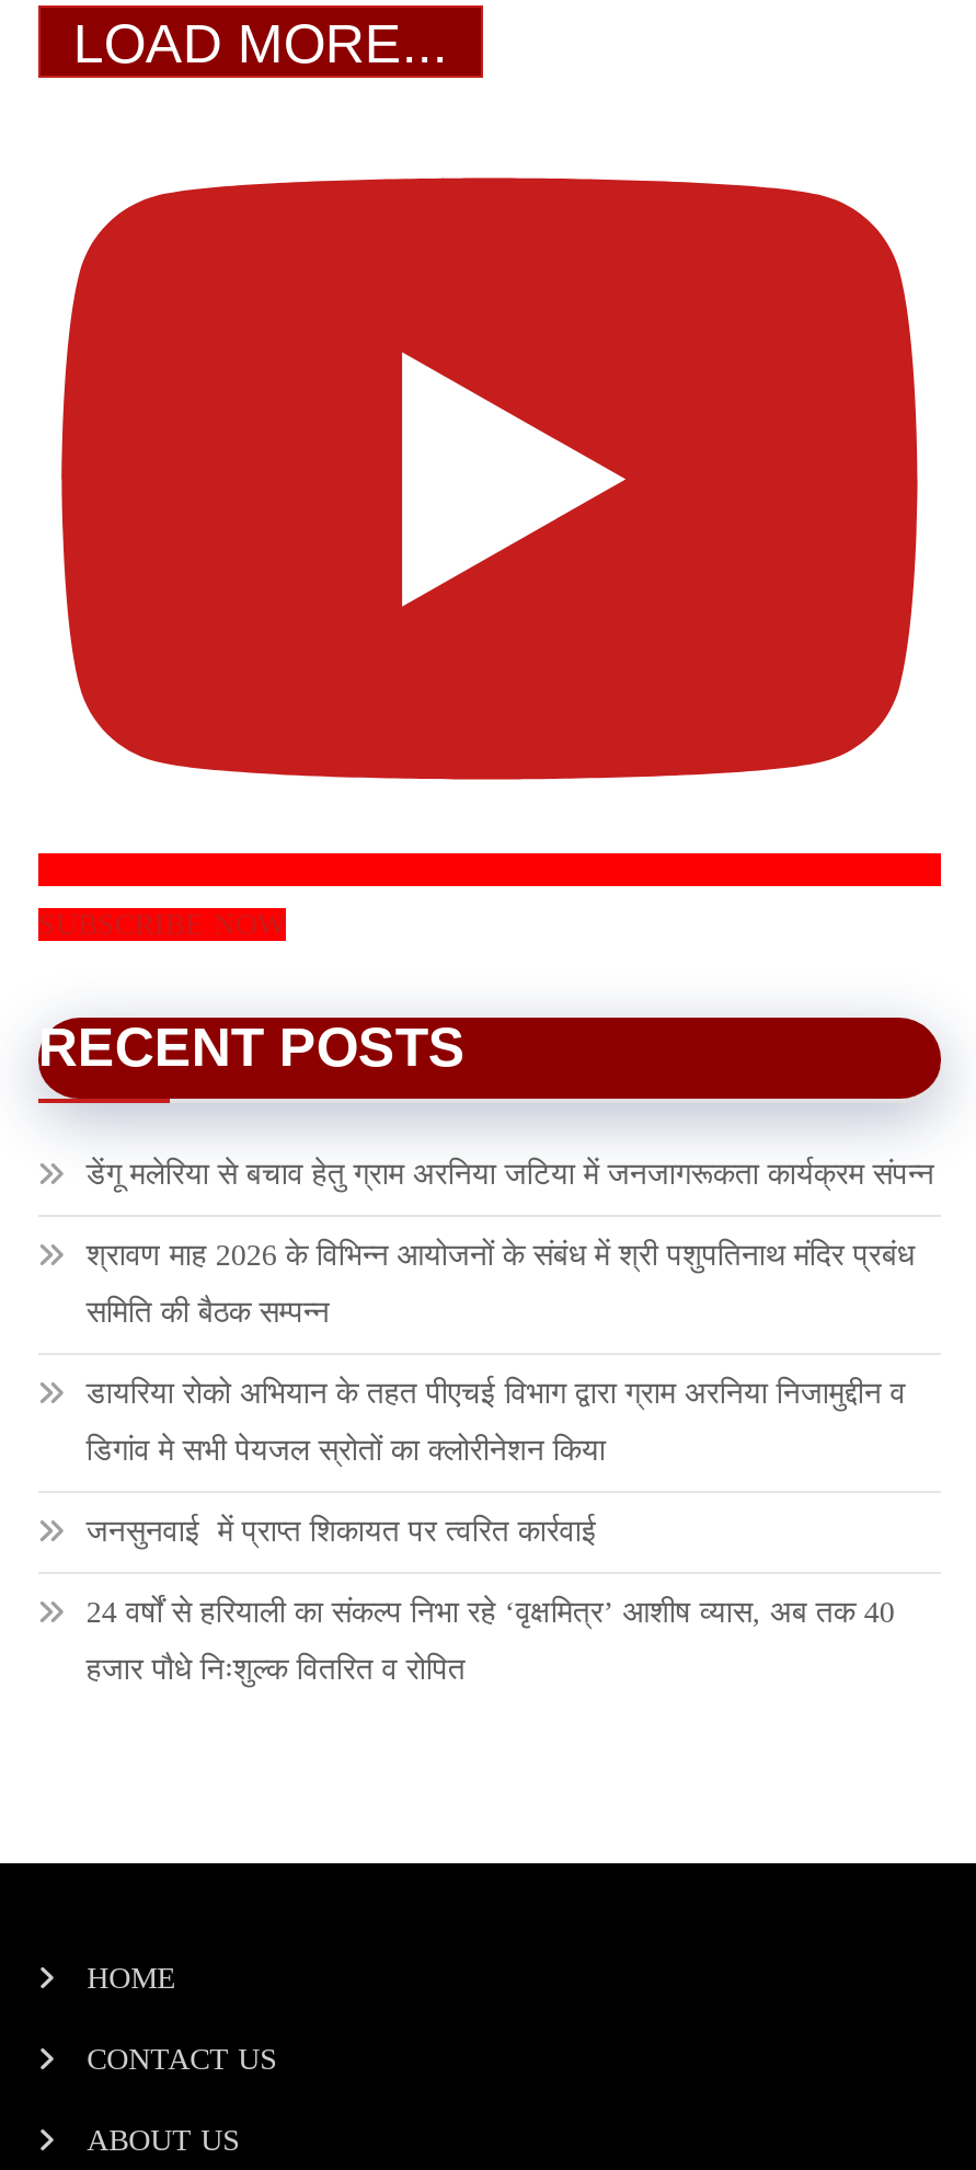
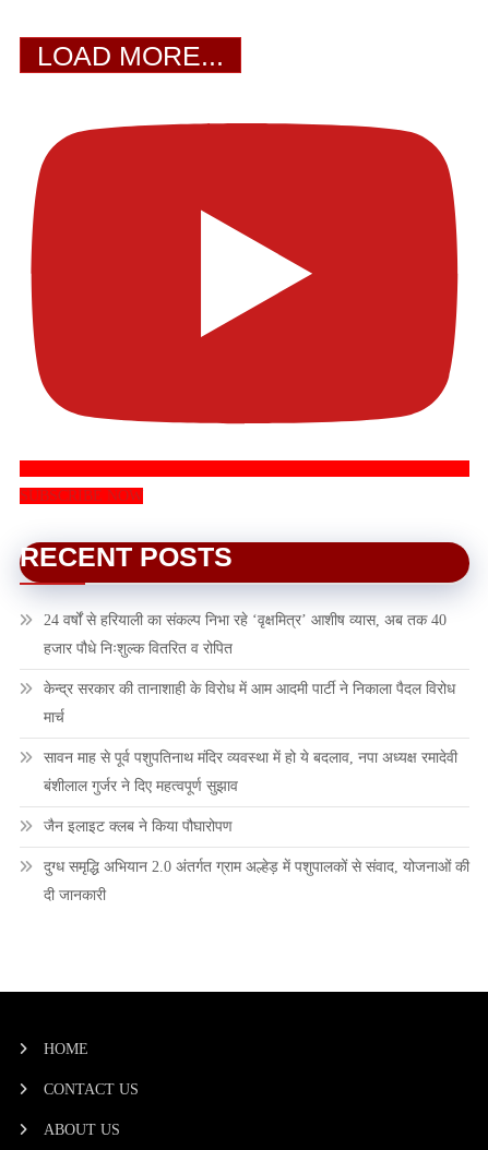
- डेंगू मलेरिया से बचाव हेतु ग्राम अरनिया जटिया में जनजागरूकता कार्यक्रम संपन्‍न
- श्रावण माह 2026 के विभिन्‍न आयो‍जनों के संबंध में श्री पशुपतिनाथ मंदिर प्रबंध
- समिति की बैठक सम्‍पन्‍न
- डायरिया रोको अभियान के तहत पीएचई विभाग द्वारा ग्राम अरनिया निजामुद्दीन व
- डिगांव मे सभी पेयजल स्रोतों का क्लोरीनेशन किया
- जनसुनवाई में प्राप्त शिकायत पर त्वरित कार्रवाई

moved up: 24 वर्षों से हरियाली का संकल्प निभा रहे ‘वृक्षमित्र’ आशीष व्यास, अब तक 40 | हजार पौधे निःशुल्क वितरित व रोपित

+ केन्द्र सरकार की तानाशाही के विरोध में आम आदमी पार्टी ने निकाला पैदल विरोध
+ मार्च
+ सावन माह से पूर्व पशुपतिनाथ मंदिर व्यवस्था में हो ये बदलाव, नपा अध्यक्ष रमादेवी
+ बंशीलाल गुर्जर ने दिए महत्वपूर्ण सुझाव
+ जैन इलाइट क्लब ने किया पौघारोपण
+ दुग्ध समृद्धि अभियान 2.0 अंतर्गत ग्राम अल्हेड़ में पशुपालकों से संवाद, योजनाओं की
+ दी जानकारी
